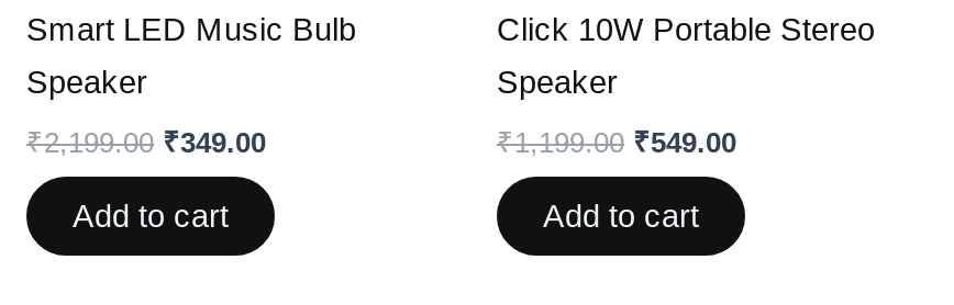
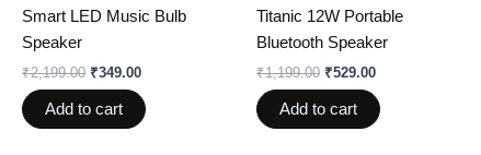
- Click 10W Portable Stereo
+ Titanic 12W Portable

- Speaker
+ Bluetooth Speaker

- ₹1,199.00 ₹549.00
+ ₹1,199.00 ₹529.00
